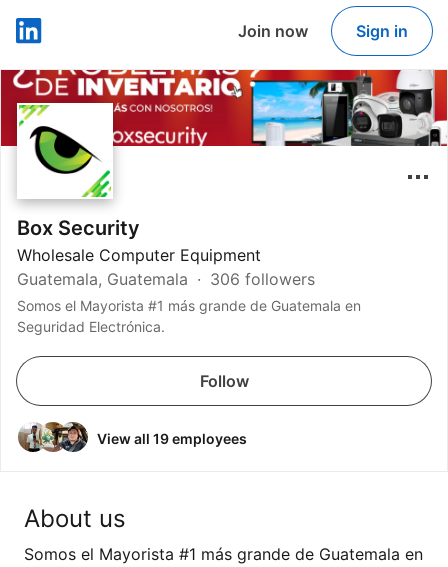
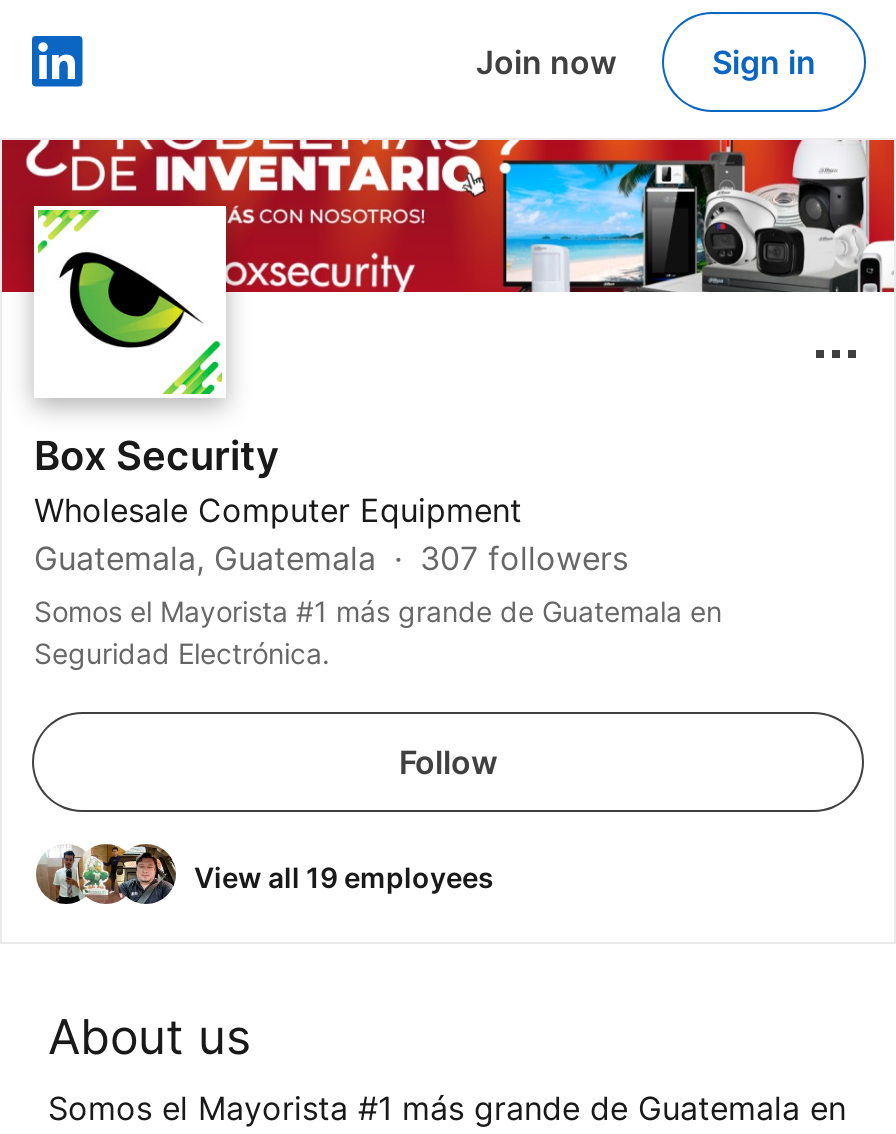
- Guatemala, Guatemala 306 followers
+ Guatemala, Guatemala 307 followers
